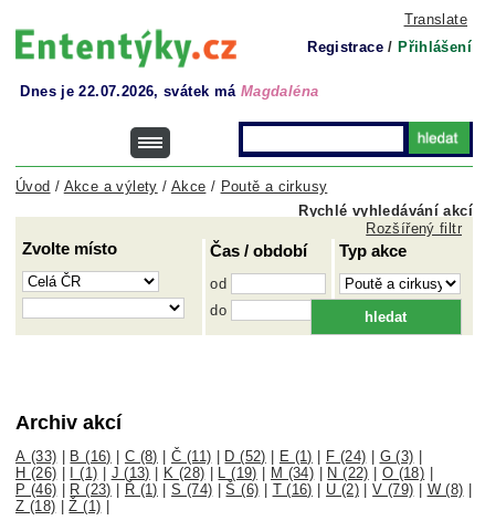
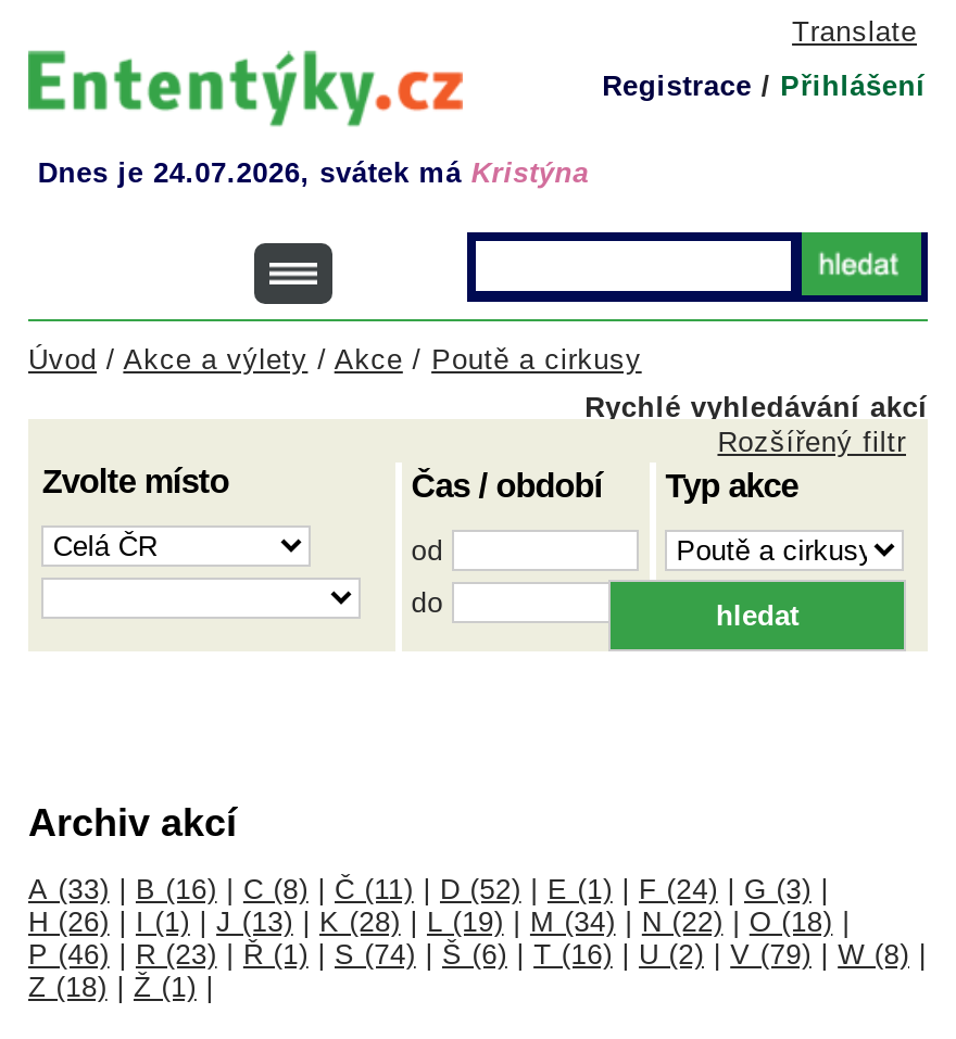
- Dnes je 22.07.2026, svátek má Magdaléna
+ Dnes je 24.07.2026, svátek má Kristýna
